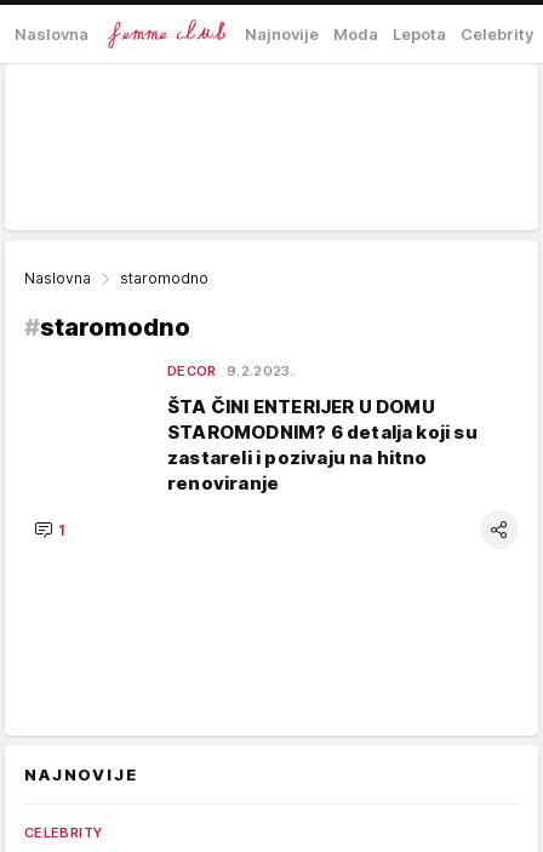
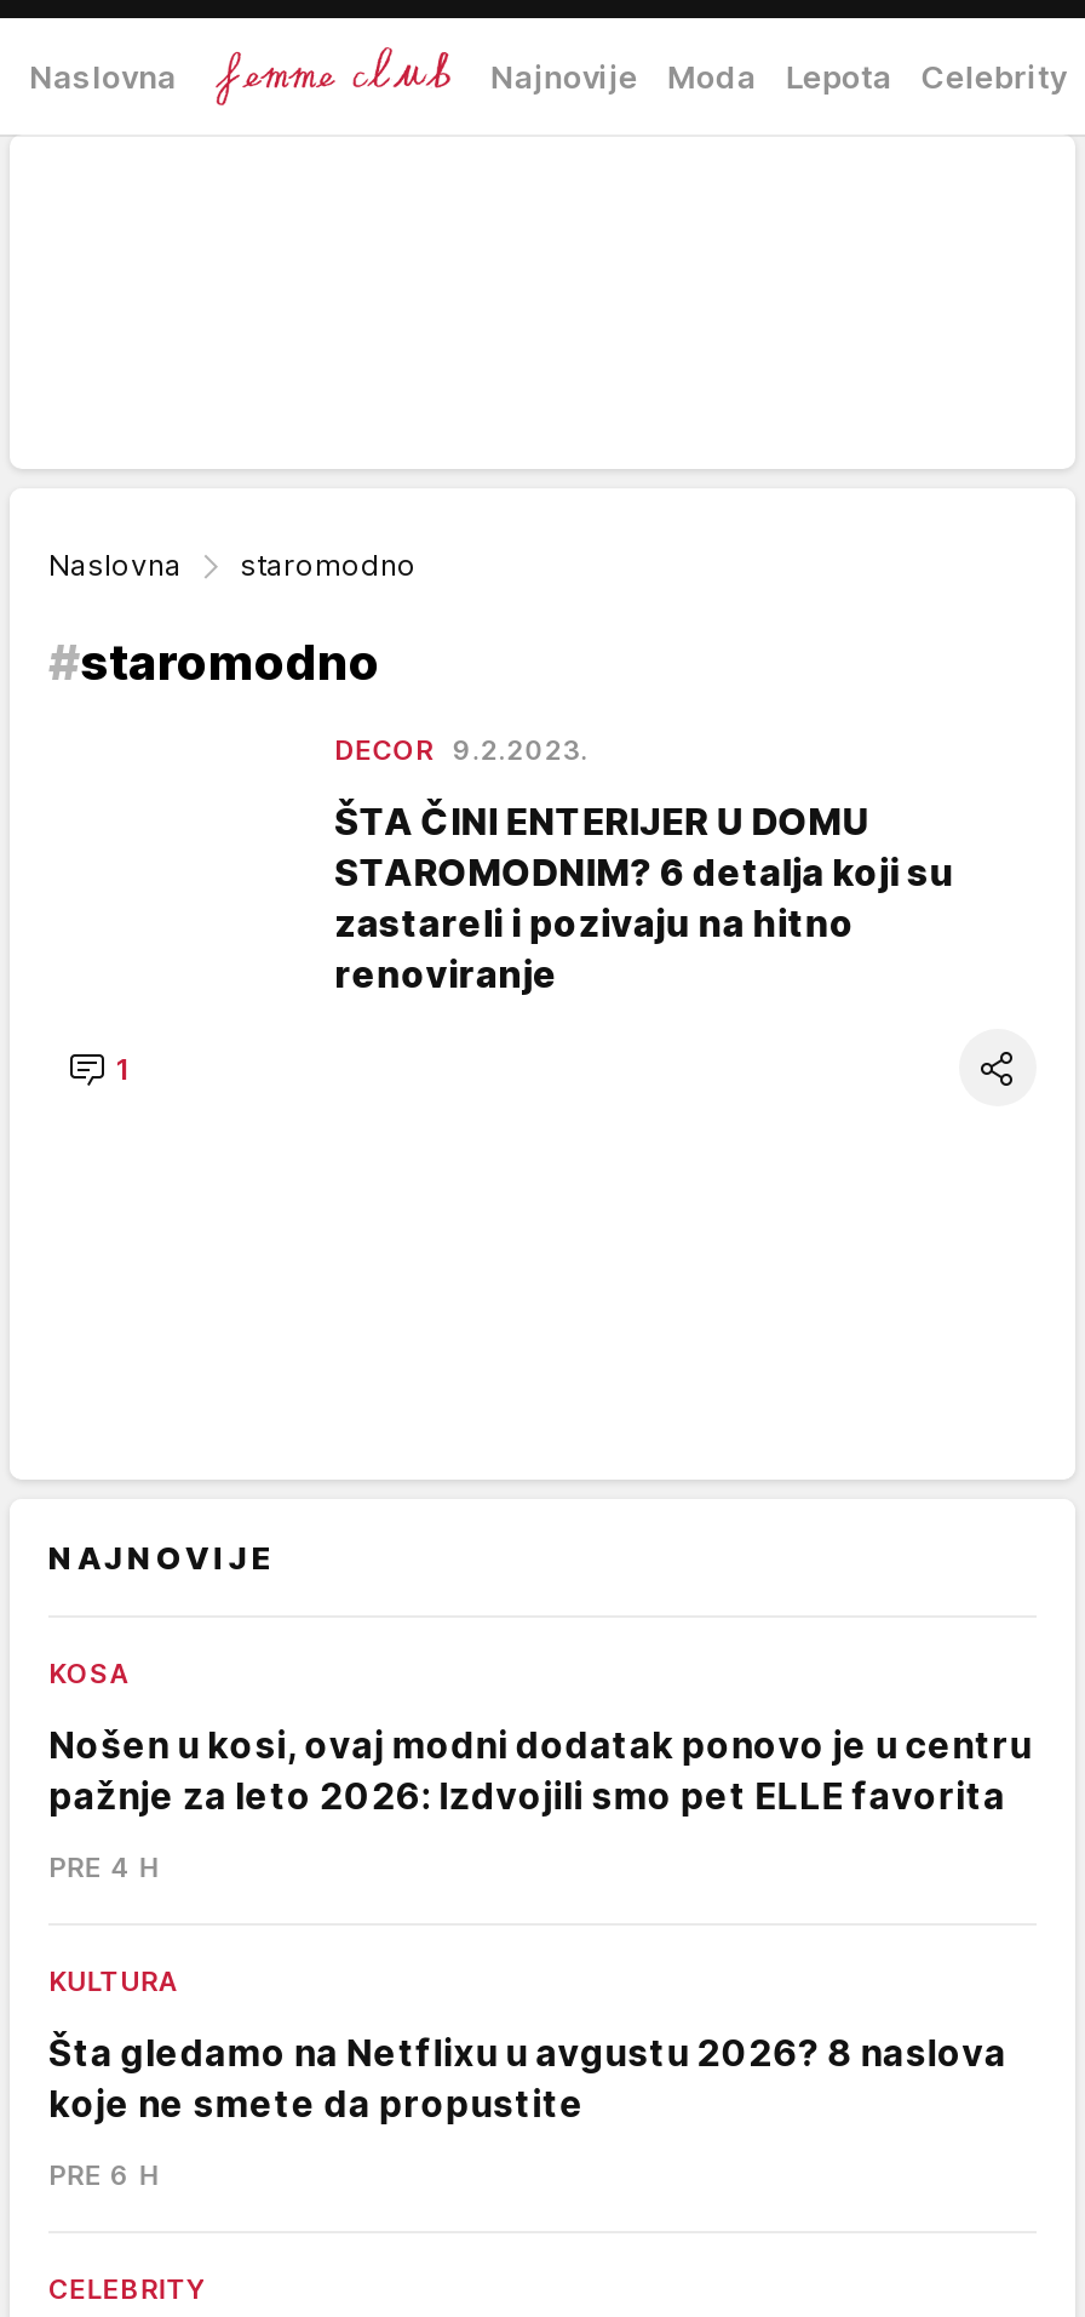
+ KOSA
+ Nošen u kosi, ovaj modni dodatak ponovo je u centru
+ pažnje za leto 2026: Izdvojili smo pet ELLE favorita
+ PRE 4 H
+ KULTURA
+ Šta gledamo na Netflixu u avgustu 2026? 8 naslova
+ koje ne smete da propustite
+ PRE 6 H
